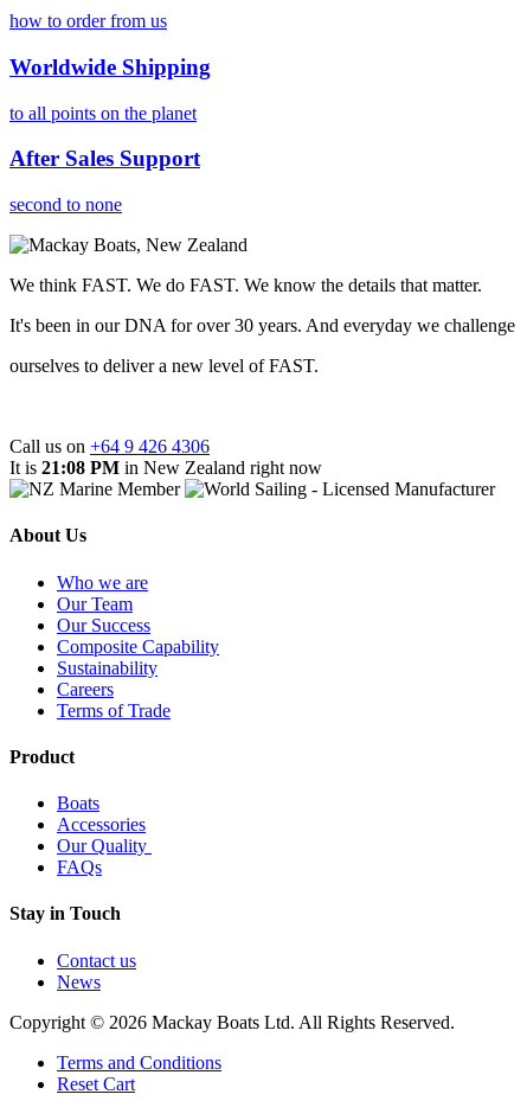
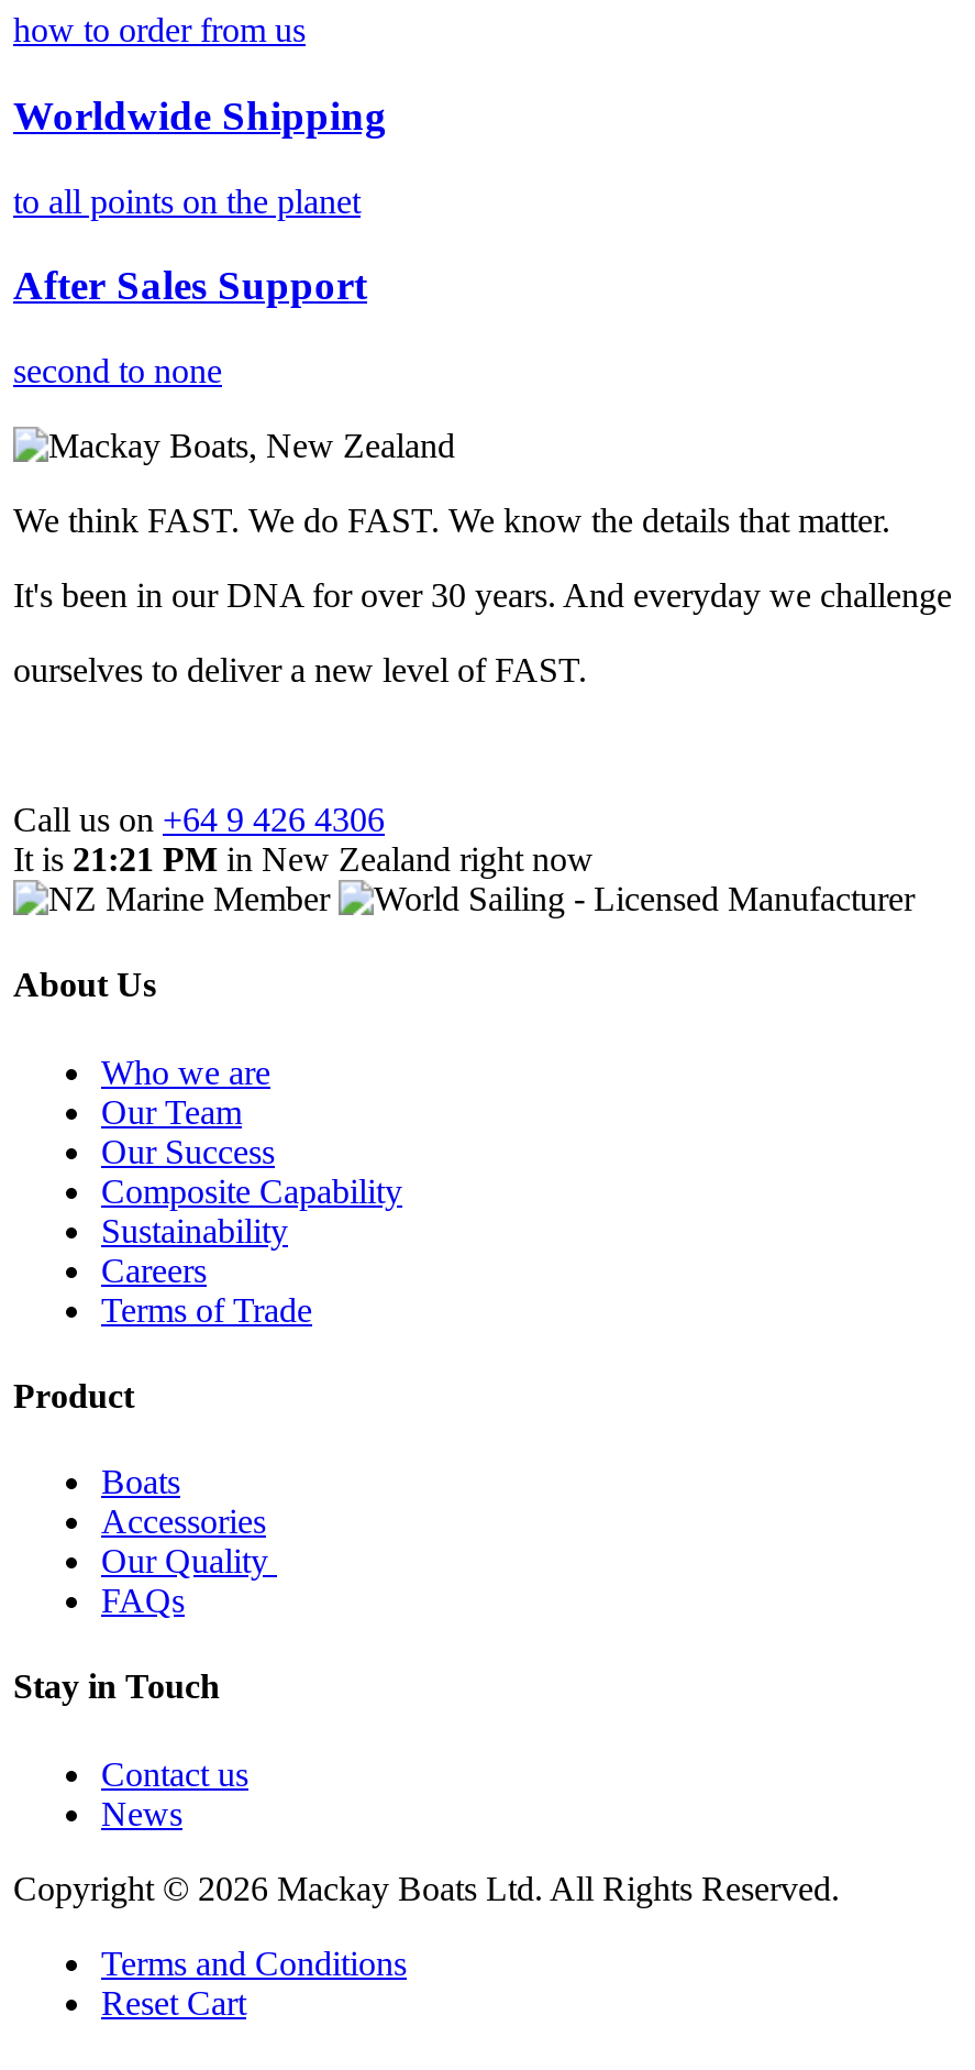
- It is 21:08 PM in New Zealand right now
+ It is 21:21 PM in New Zealand right now
